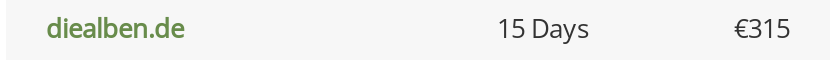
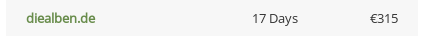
- 15 Days
+ 17 Days
